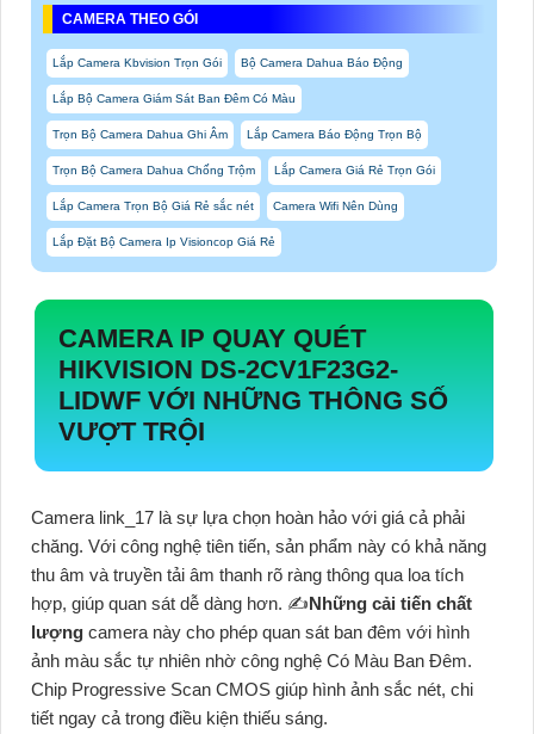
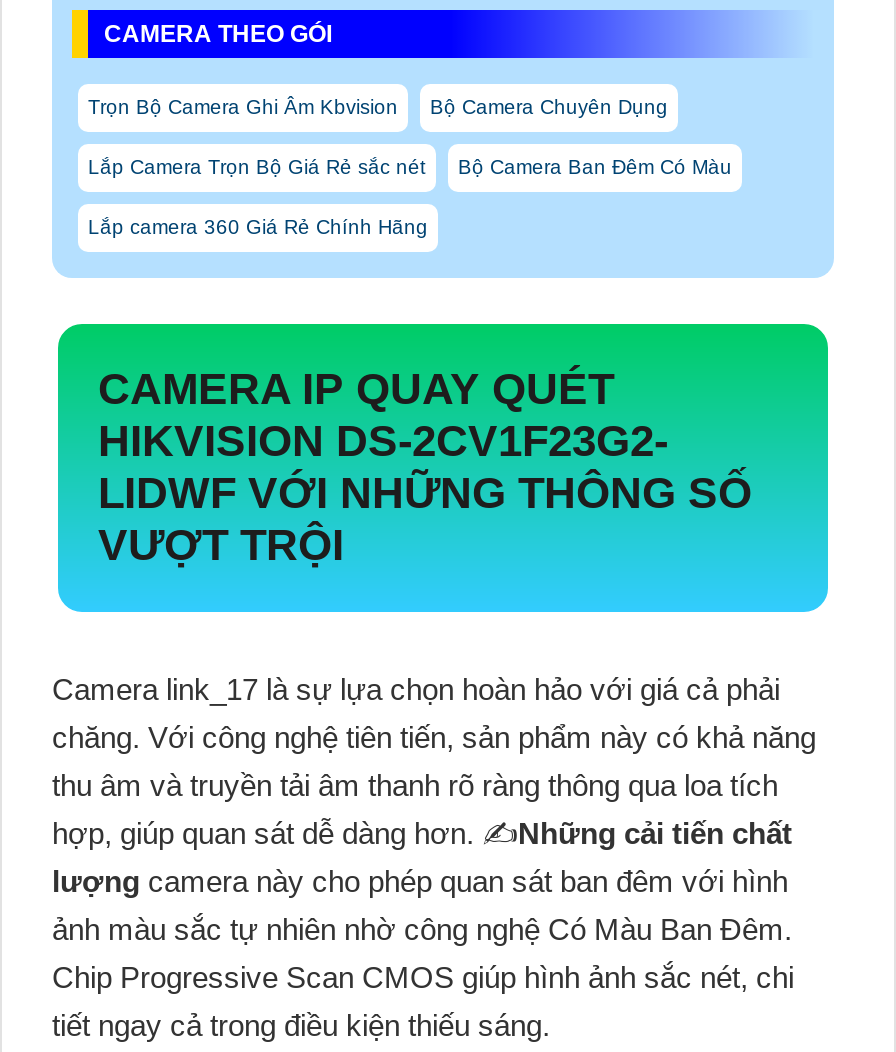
- Lắp Camera Kbvision Trọn Gói
- Bộ Camera Dahua Báo Động
- Lắp Bộ Camera Giám Sát Ban Đêm Có Màu
- Trọn Bộ Camera Dahua Ghi Âm
- Lắp Camera Báo Động Trọn Bộ
- Trọn Bộ Camera Dahua Chống Trộm
- Lắp Camera Giá Rẻ Trọn Gói
+ Trọn Bộ Camera Ghi Âm Kbvision
+ Bộ Camera Chuyên Dụng

- Camera Wifi Nên Dùng
+ Bộ Camera Ban Đêm Có Màu

- Lắp Đặt Bộ Camera Ip Visioncop Giá Rẻ
+ Lắp camera 360 Giá Rẻ Chính Hãng
